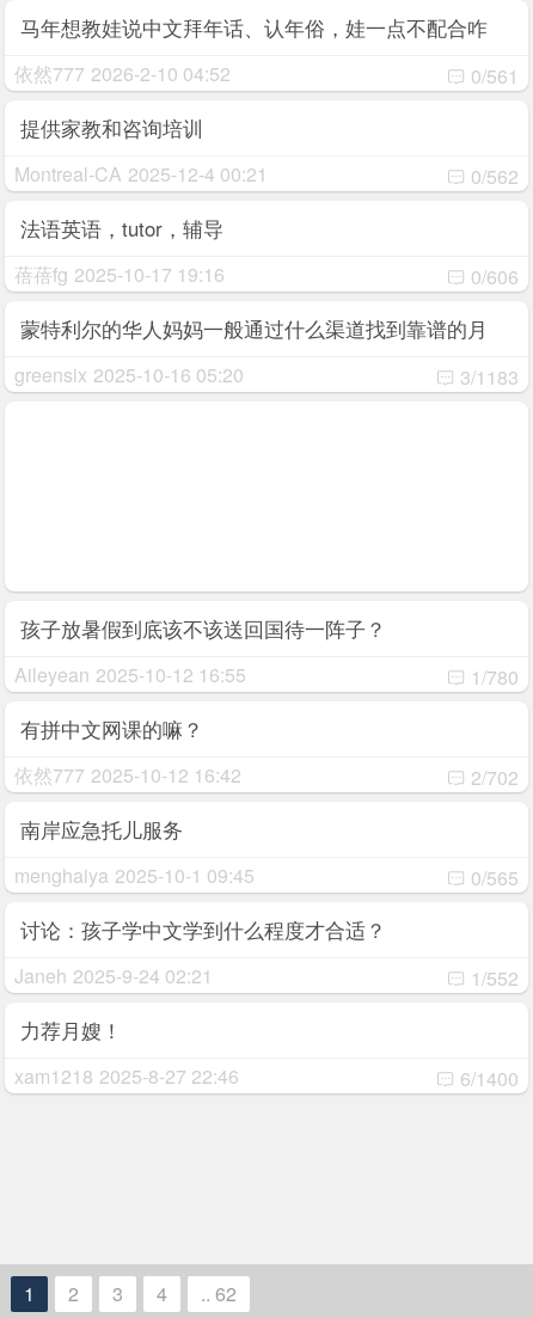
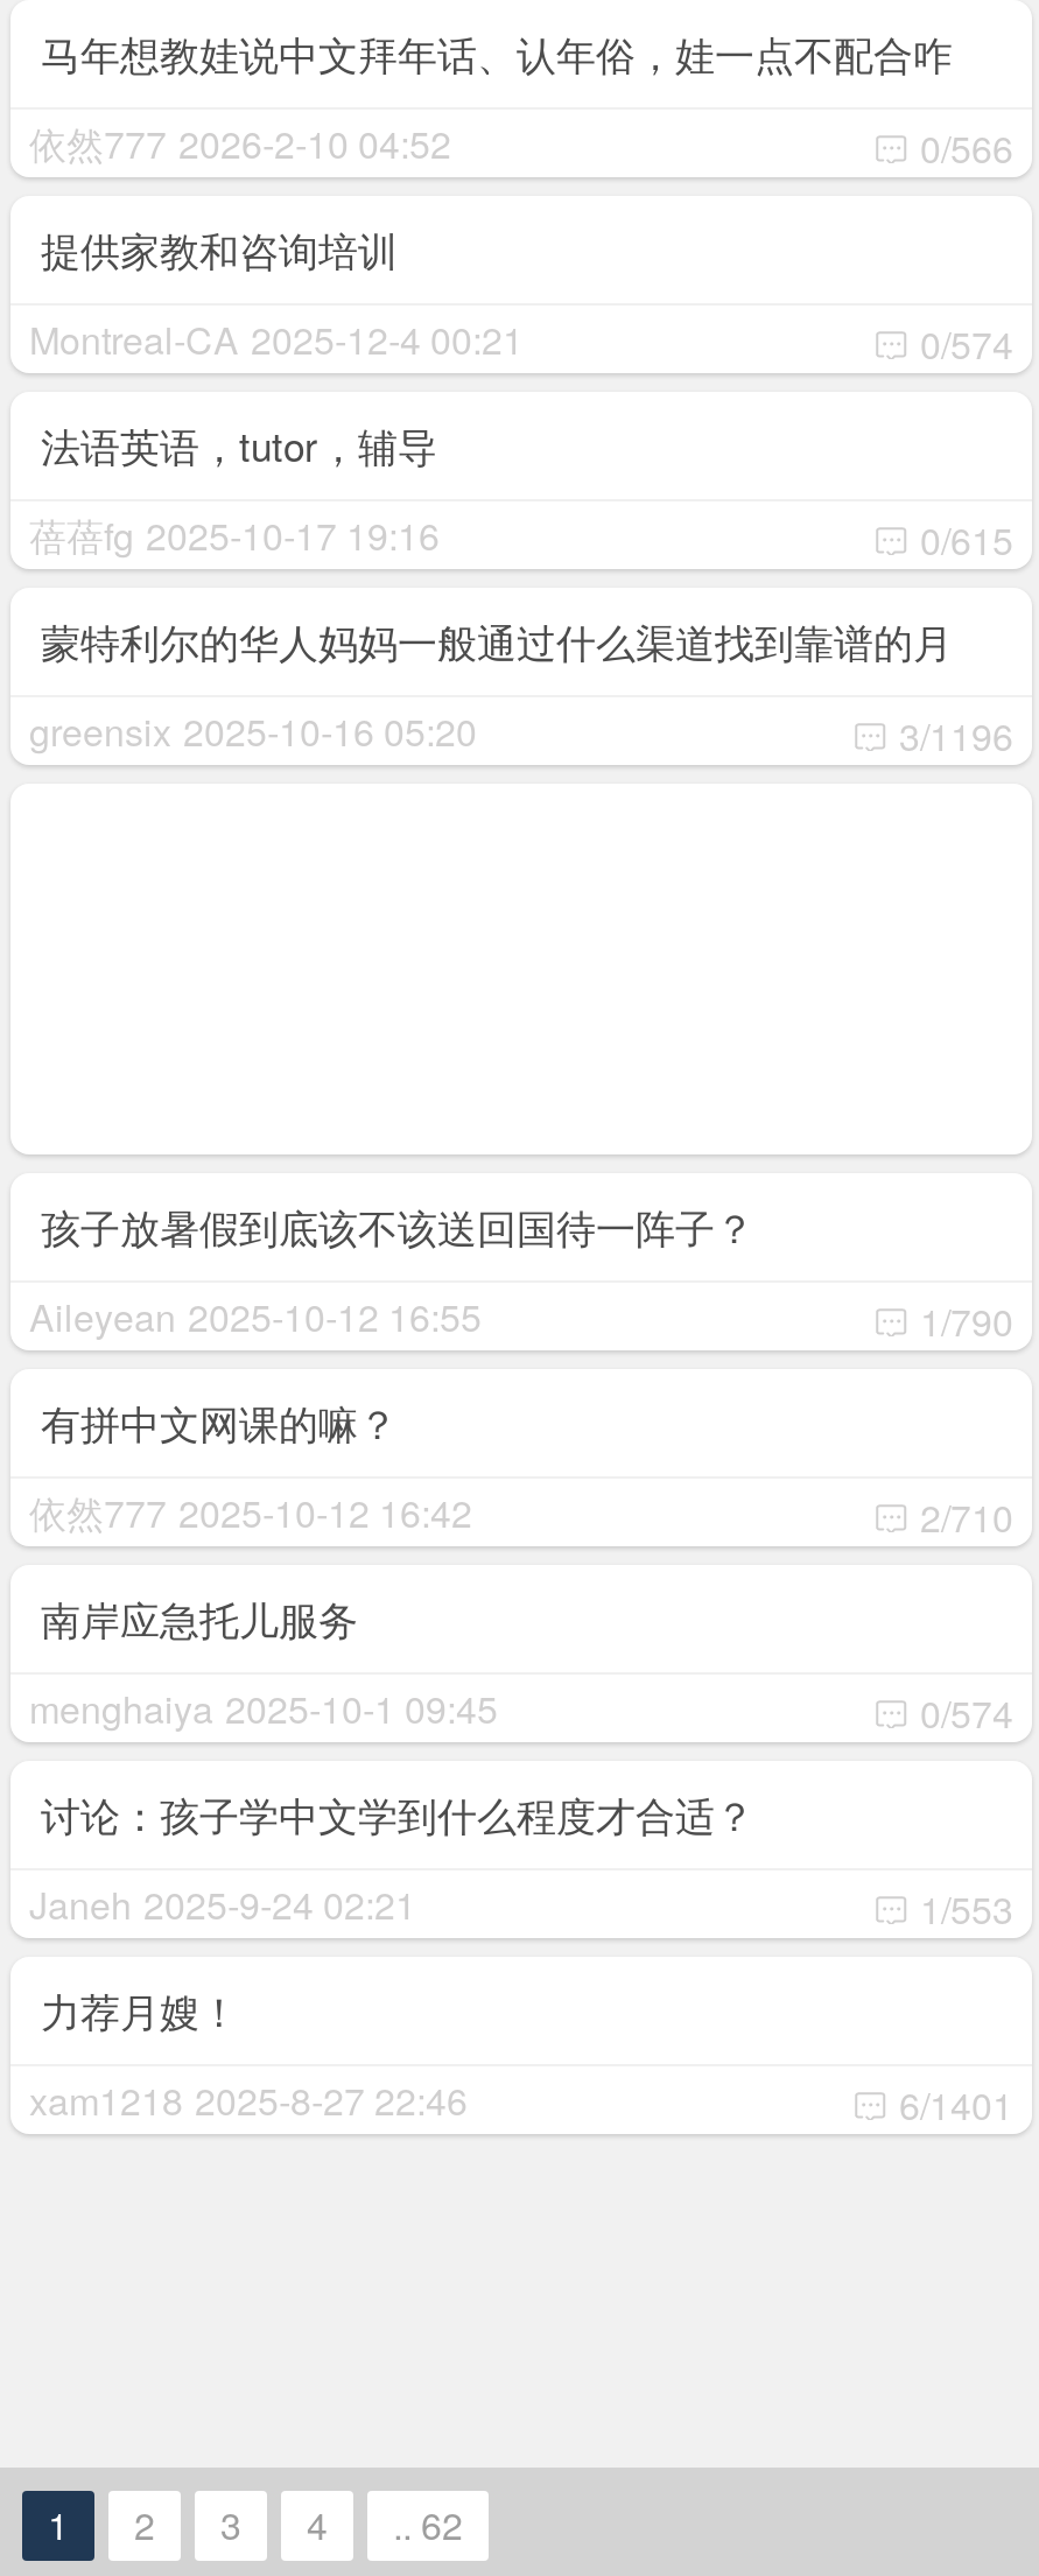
- 0/561
+ 0/566

- 0/562
+ 0/574

- 0/606
+ 0/615

- 3/1183
+ 3/1196

- 1/780
+ 1/790

- 2/702
+ 2/710

- 0/565
+ 0/574

- 1/552
+ 1/553

- 6/1400
+ 6/1401
